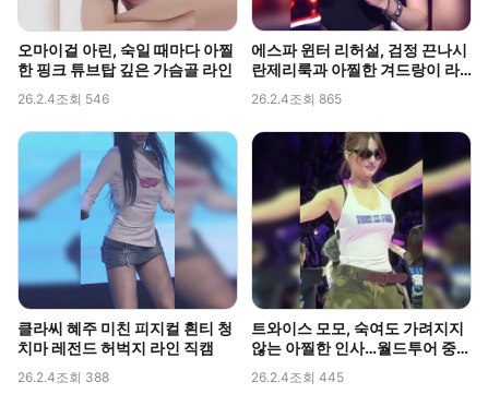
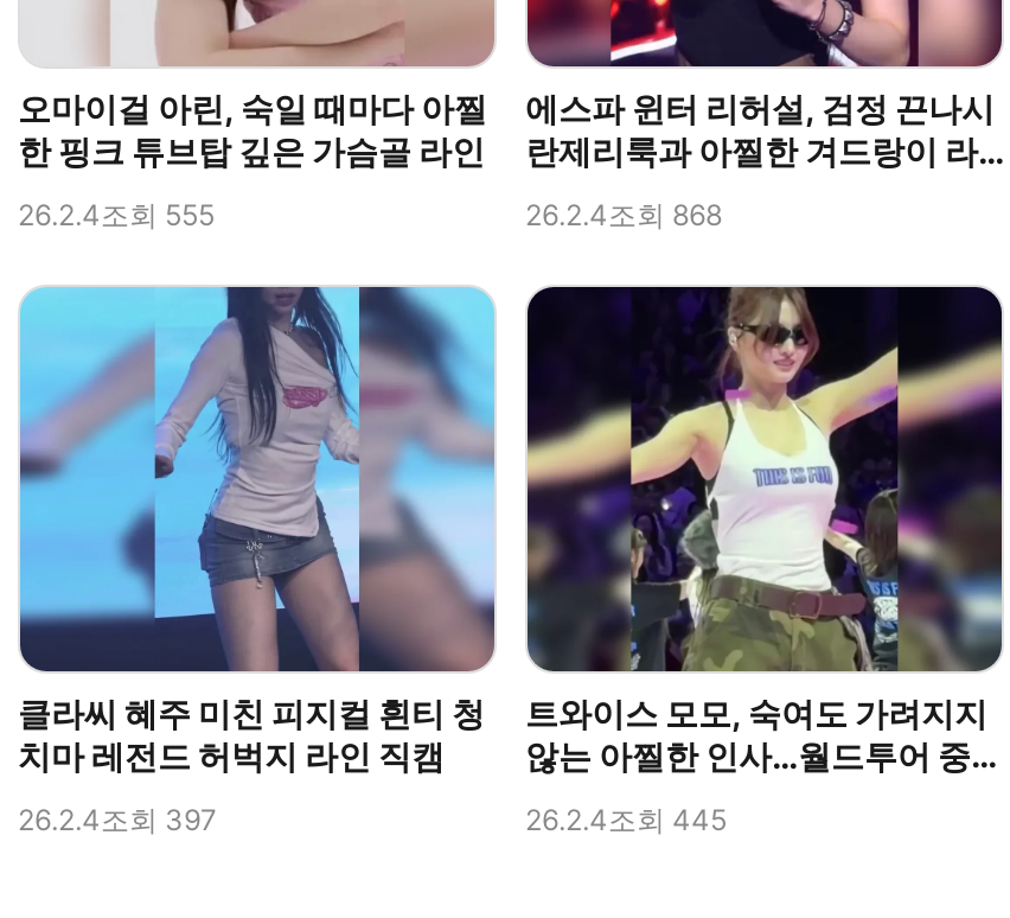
- 26.2.4조회 546
+ 26.2.4조회 555

- 26.2.4조회 865
+ 26.2.4조회 868

- 26.2.4조회 388
+ 26.2.4조회 397
